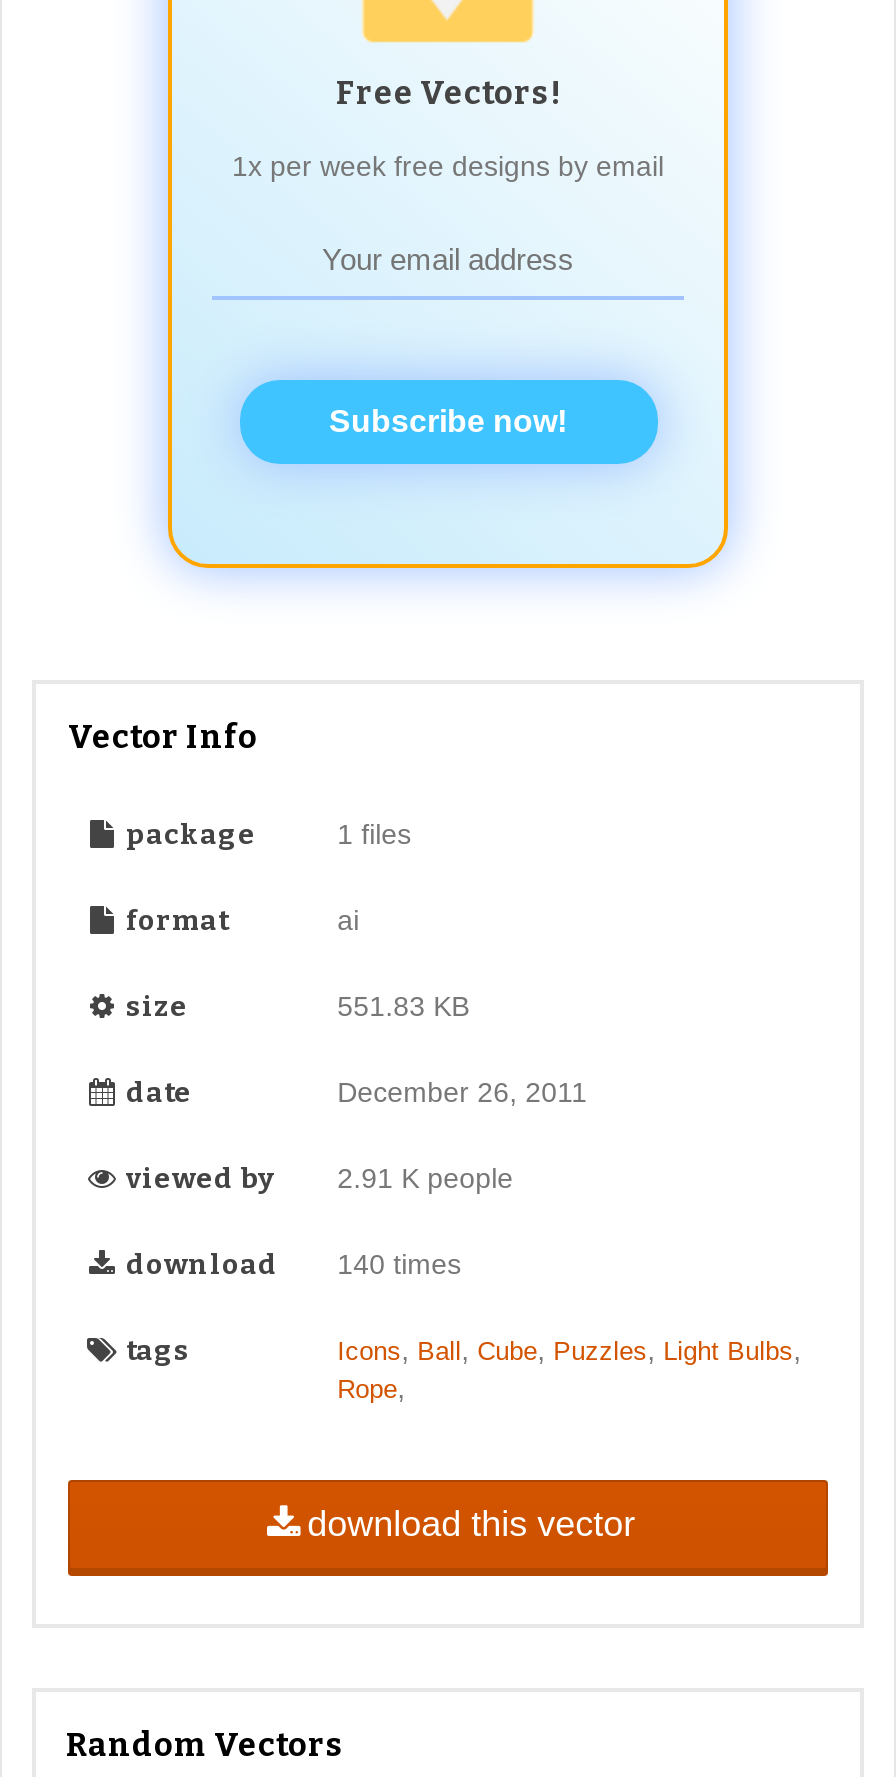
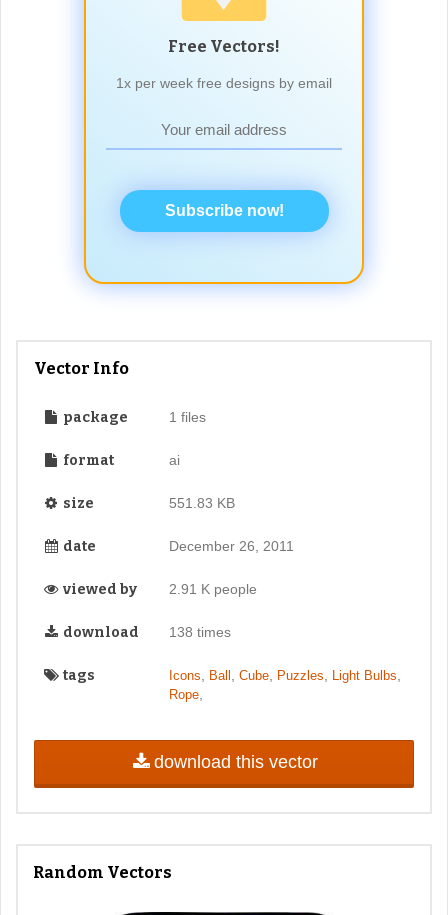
- download 140 times
+ download 138 times
